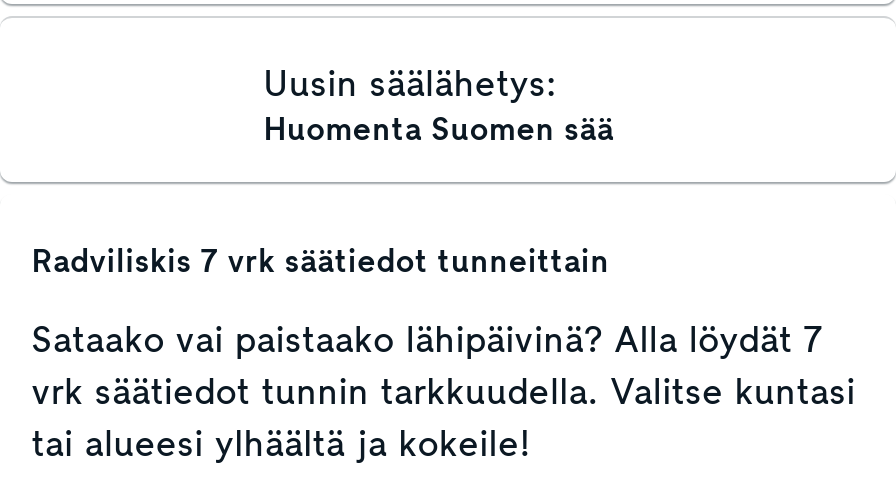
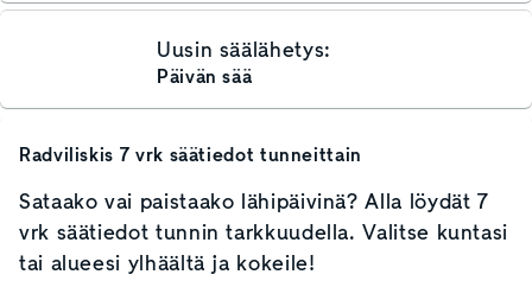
- Huomenta Suomen sää
+ Päivän sää
